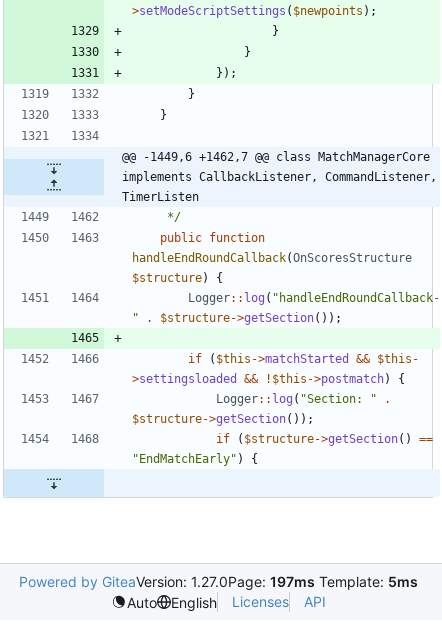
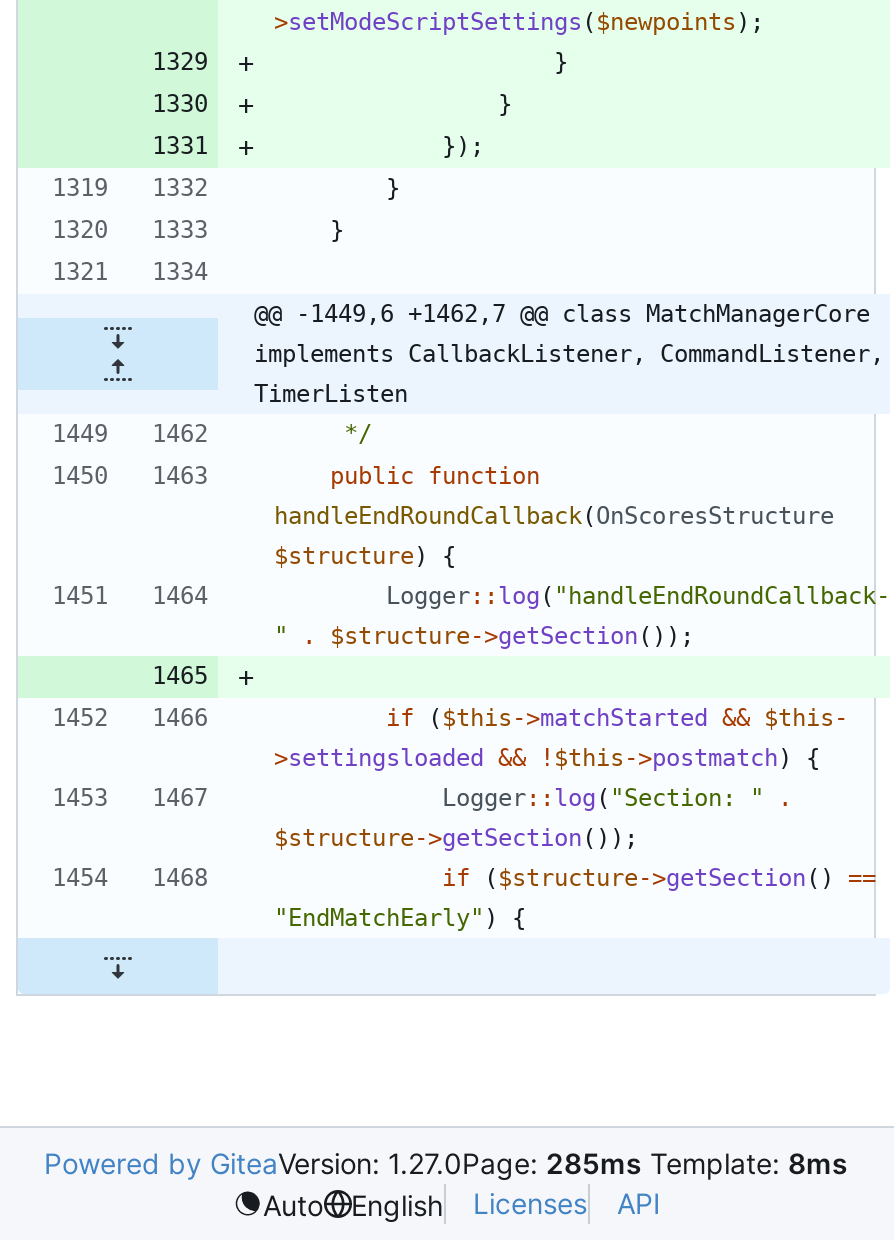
- Powered by GiteaVersion: 1.27.0Page: 197ms Template: 5ms
+ Powered by GiteaVersion: 1.27.0Page: 285ms Template: 8ms
